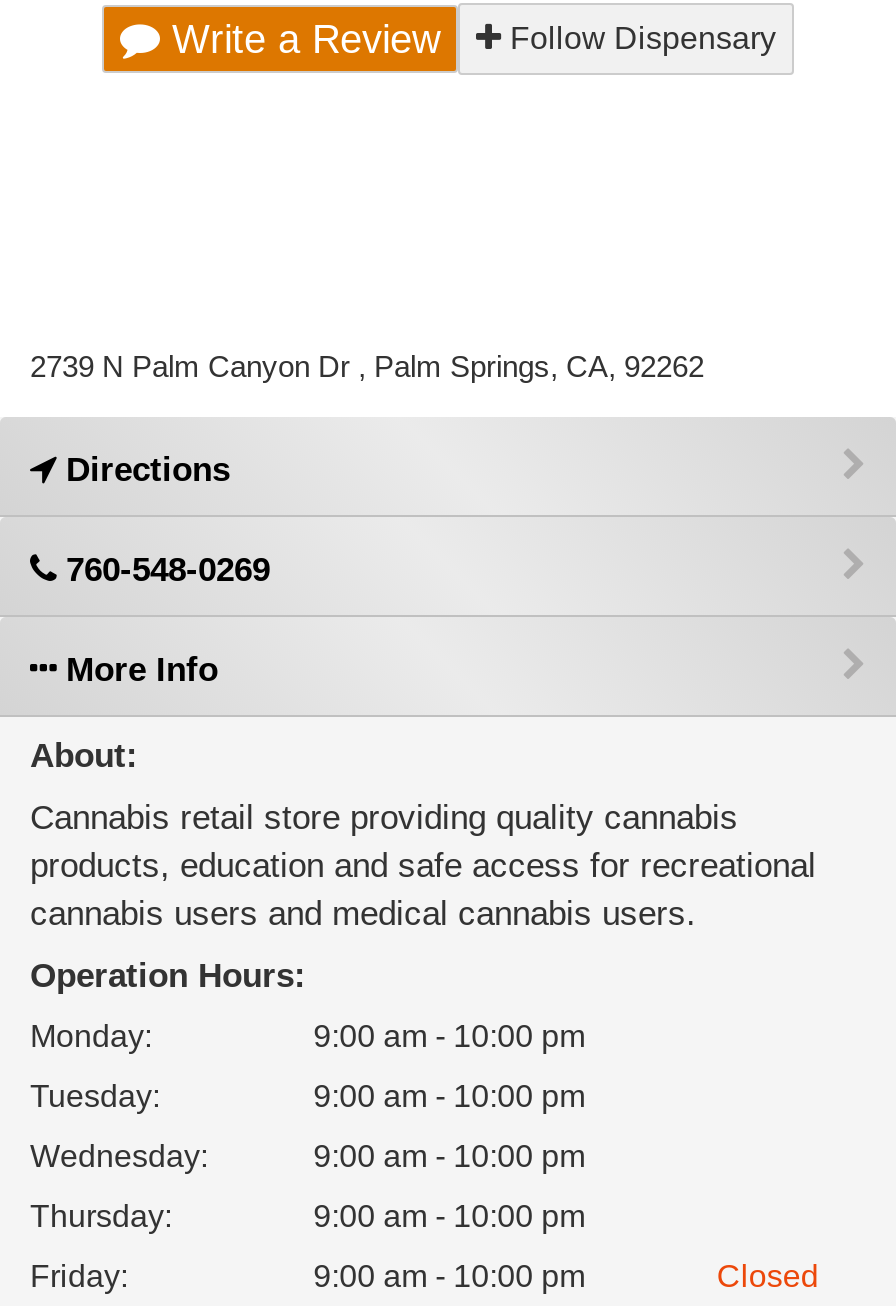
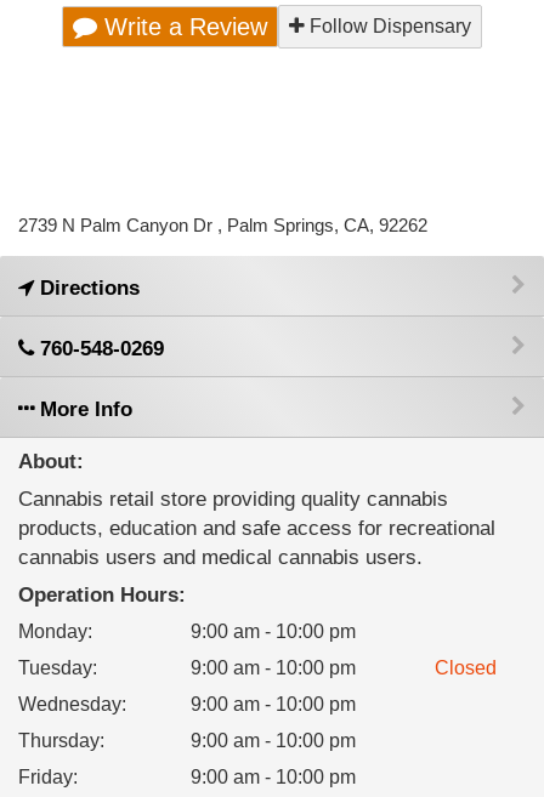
moved up: Closed
